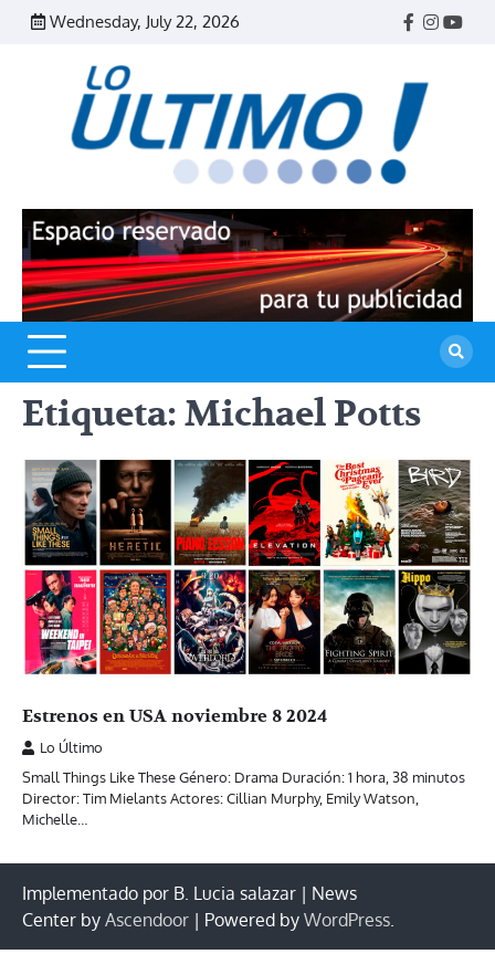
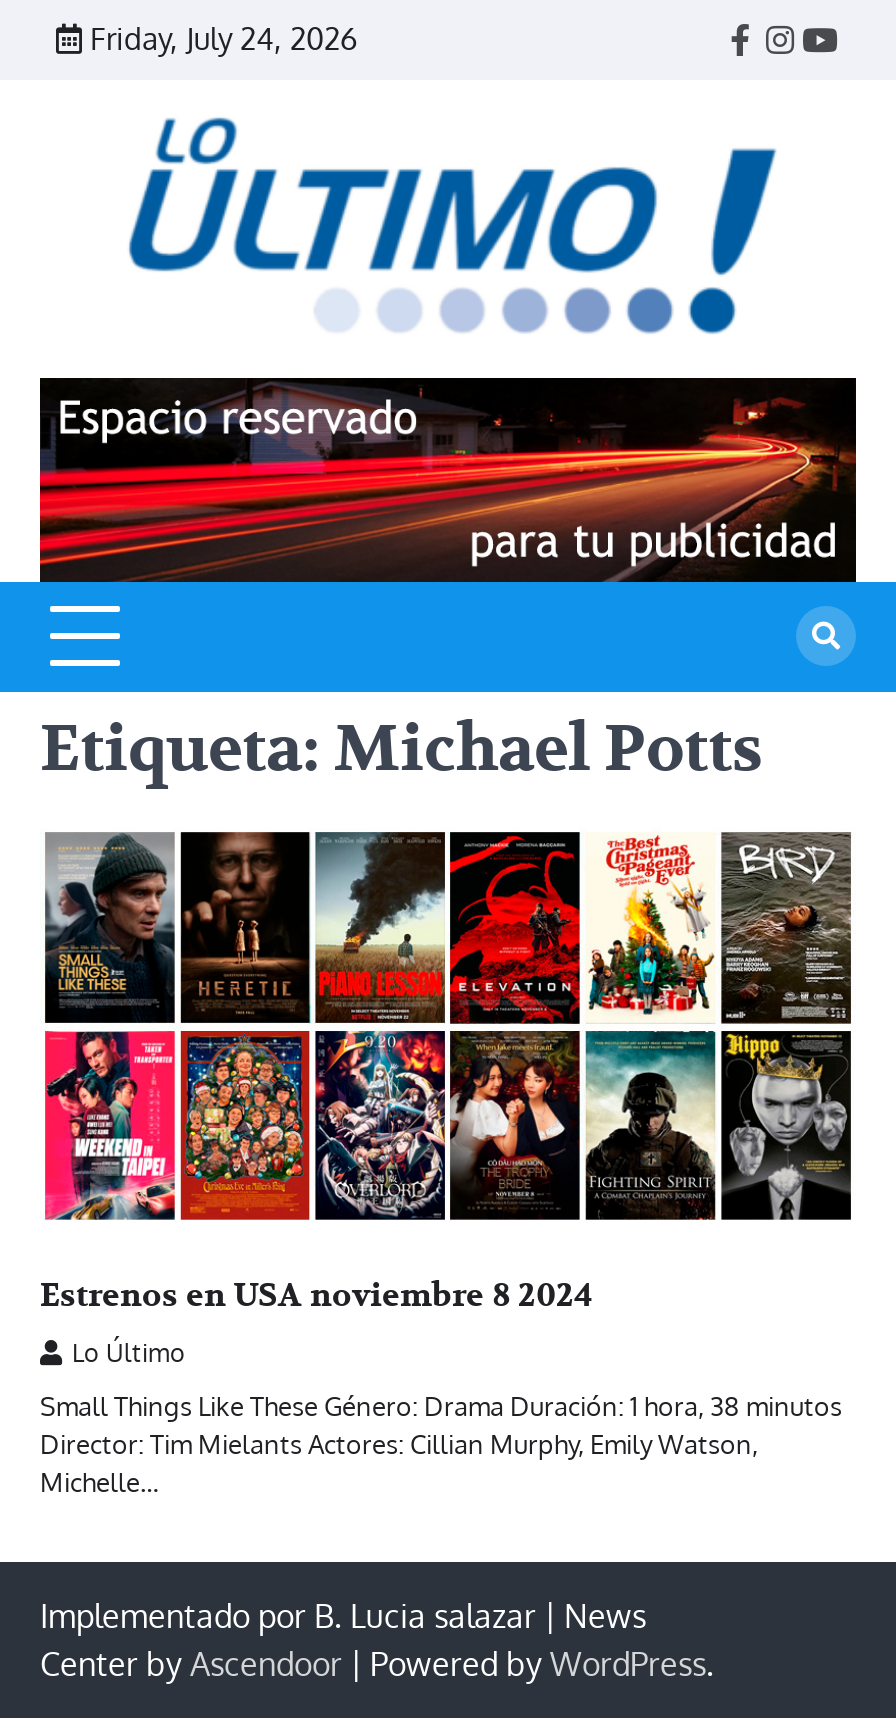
- Wednesday, July 22, 2026
+ Friday, July 24, 2026
